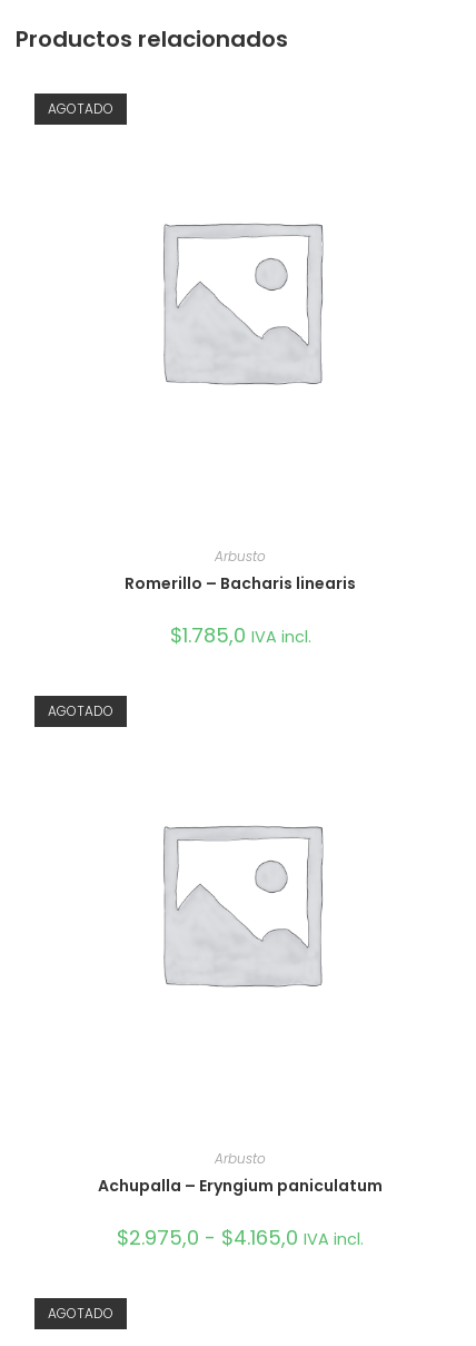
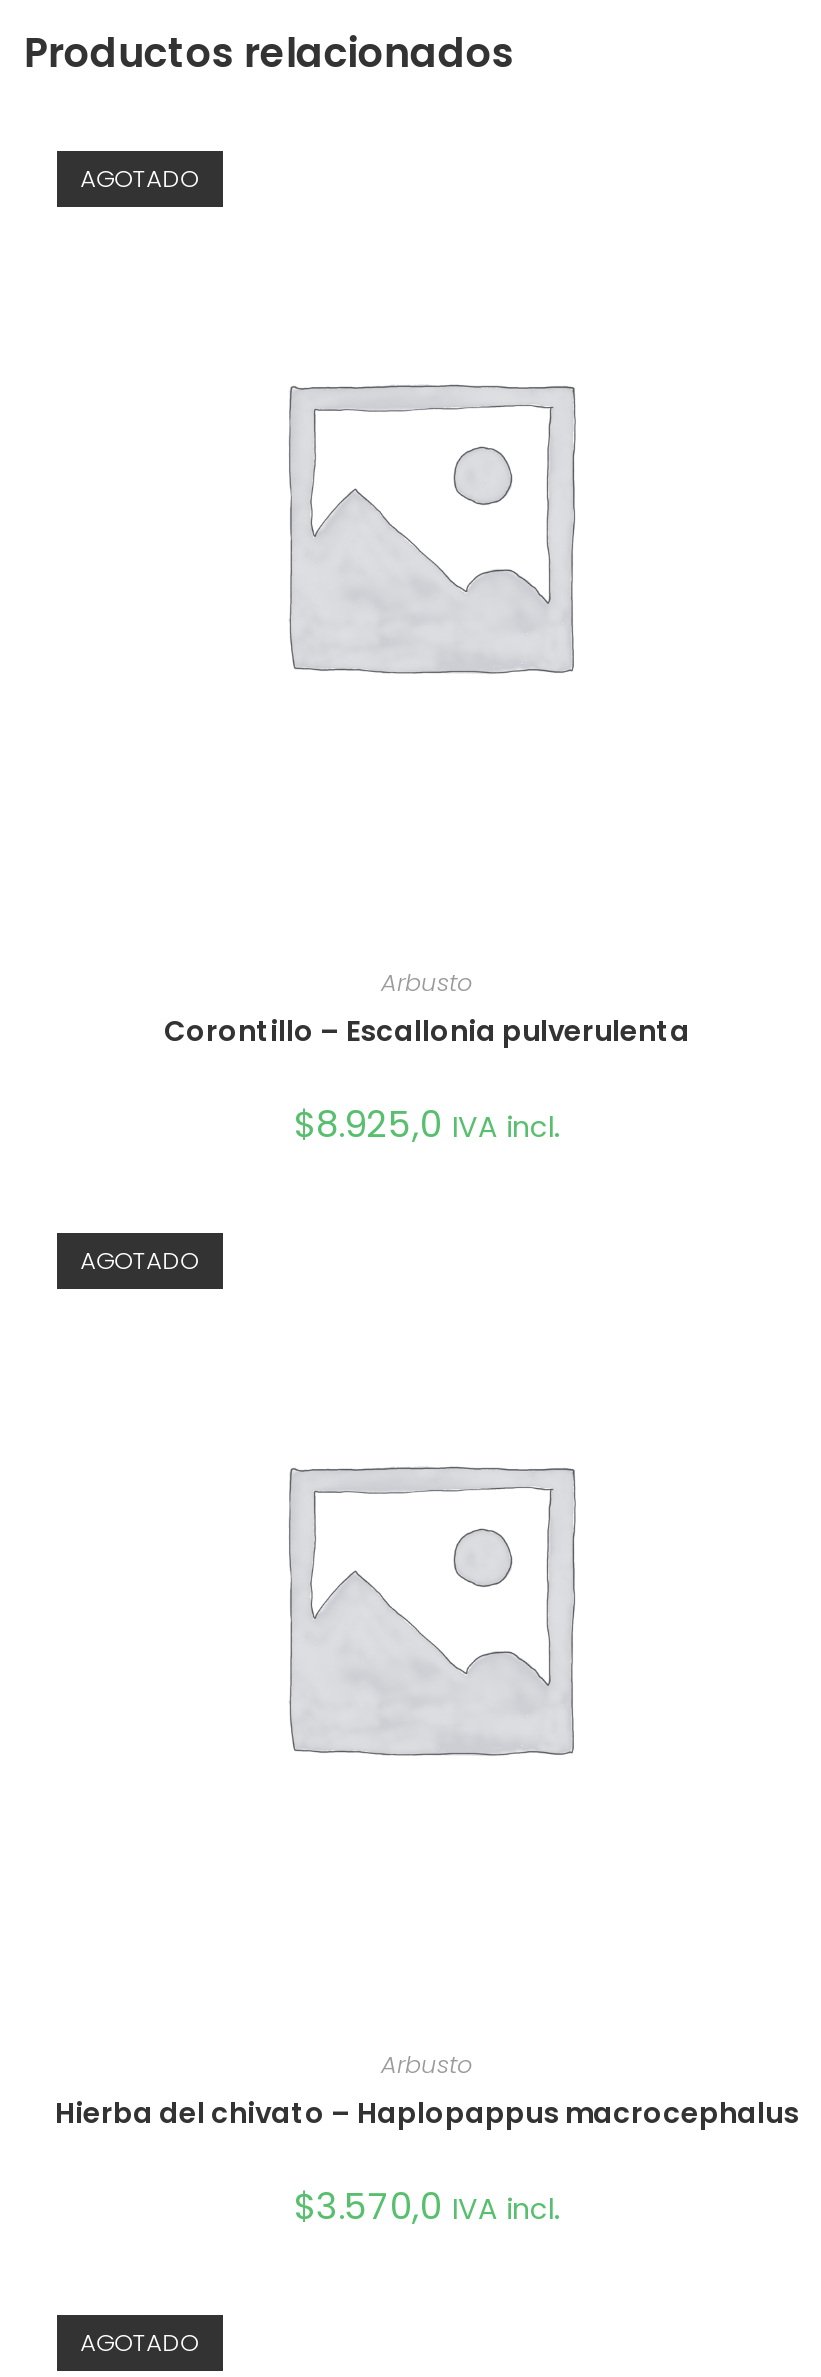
- Romerillo – Bacharis linearis
+ Corontillo – Escallonia pulverulenta

- $1.785,0 IVA incl.
+ $8.925,0 IVA incl.

- Achupalla – Eryngium paniculatum
+ Hierba del chivato – Haplopappus macrocephalus

- $2.975,0 - $4.165,0 IVA incl.
+ $3.570,0 IVA incl.
